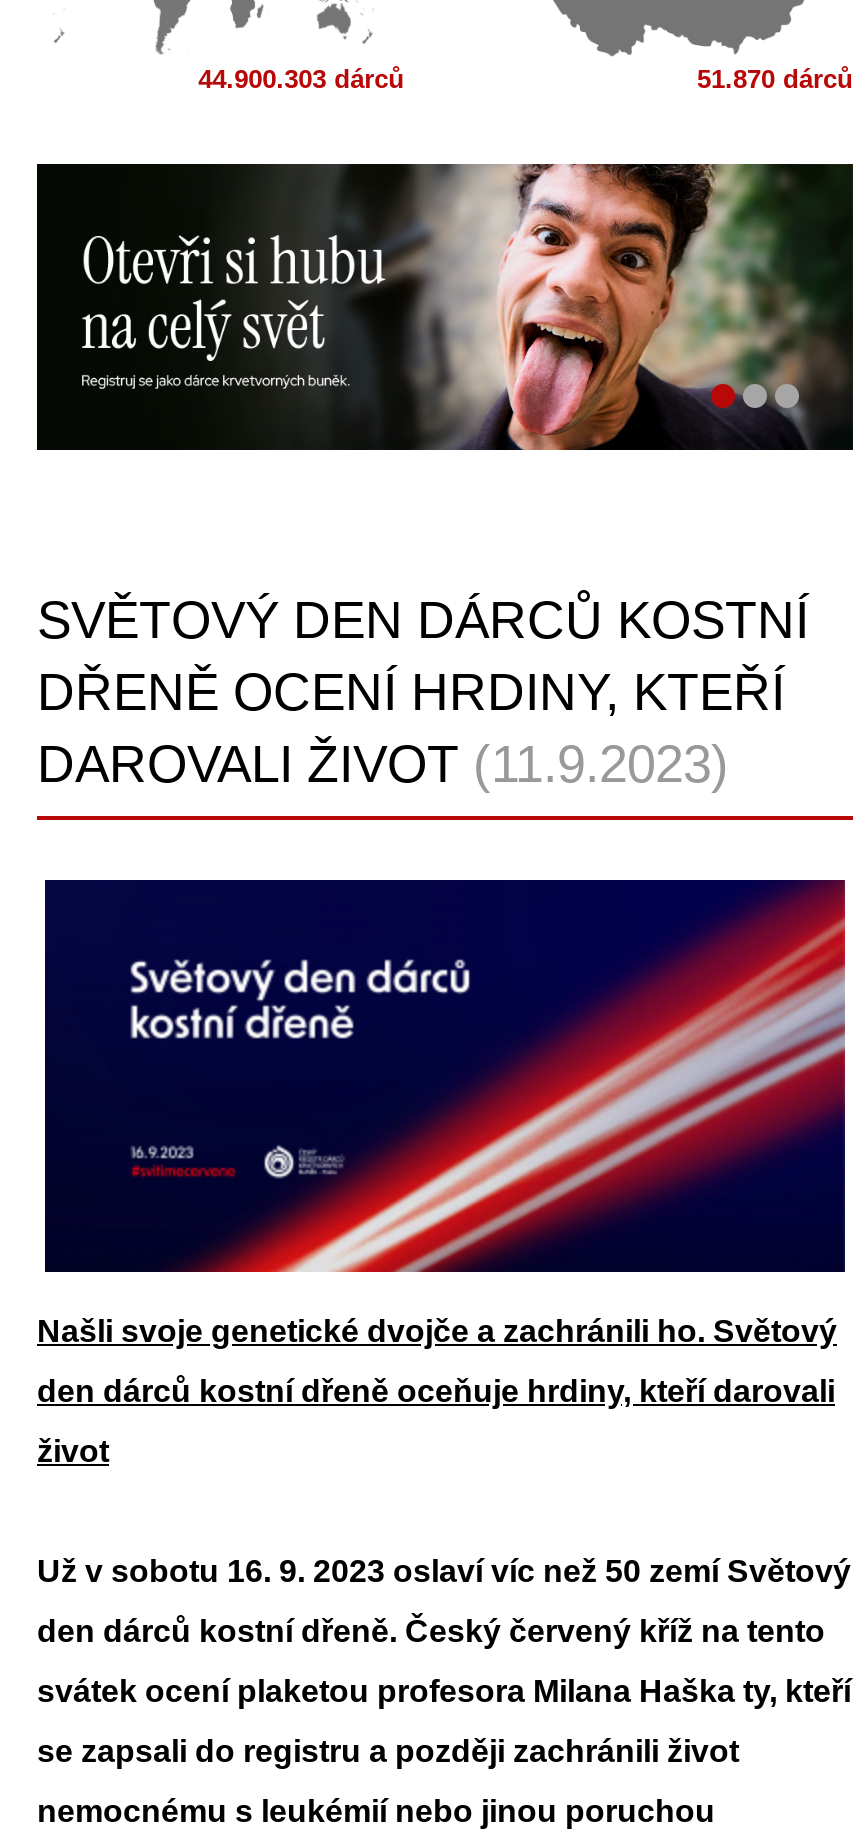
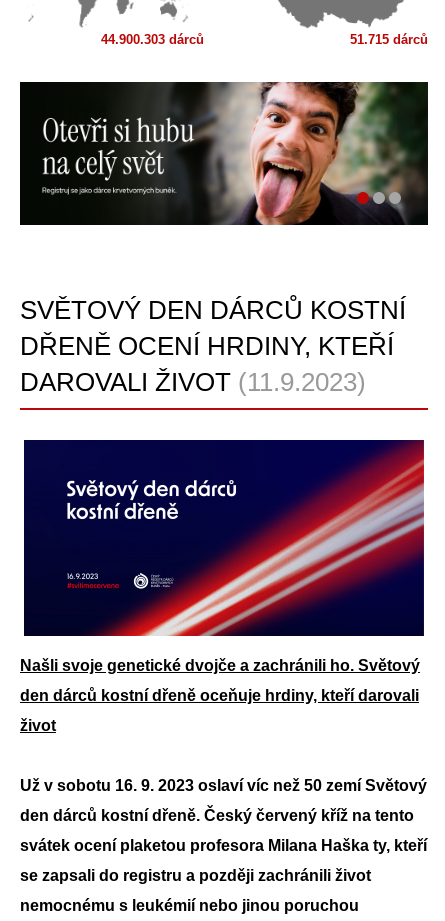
- 51.870 dárců
+ 51.715 dárců
